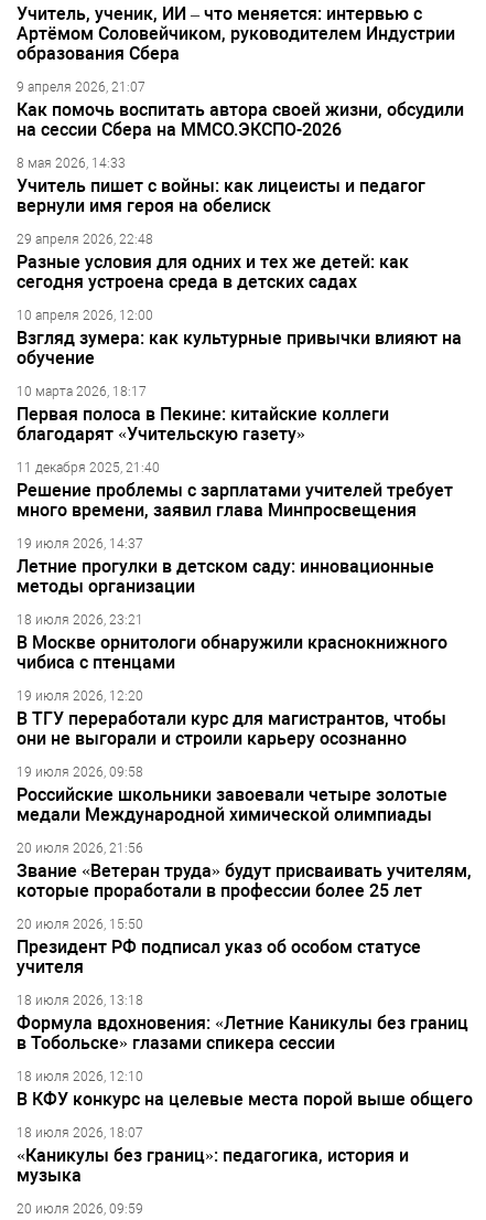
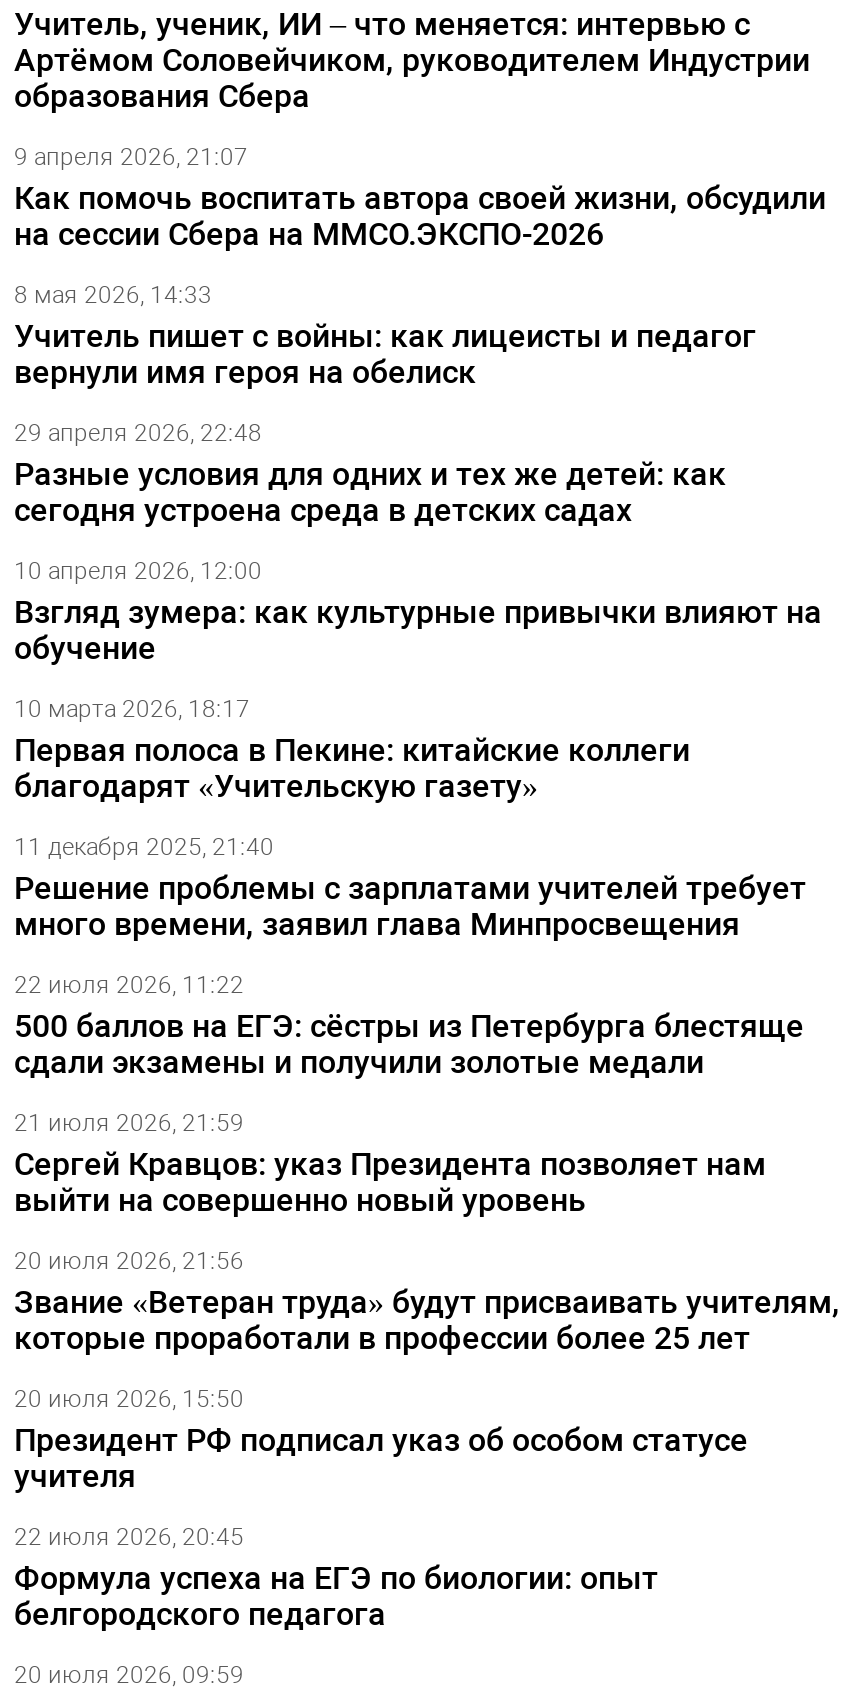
- 19 июля 2026, 14:37
- Летние прогулки в детском саду: инновационные
- методы организации
- 18 июля 2026, 23:21
- В Москве орнитологи обнаружили краснокнижного
- чибиса с птенцами
- 19 июля 2026, 12:20
- В ТГУ переработали курс для магистрантов, чтобы
- они не выгорали и строили карьеру осознанно
- 19 июля 2026, 09:58
- Российские школьники завоевали четыре золотые
- медали Международной химической олимпиады
+ 22 июля 2026, 11:22
+ 500 баллов на ЕГЭ: сёстры из Петербурга блестяще
+ сдали экзамены и получили золотые медали
+ 21 июля 2026, 21:59
+ Сергей Кравцов: указ Президента позволяет нам
+ выйти на совершенно новый уровень

- 18 июля 2026, 13:18
- Формула вдохновения: «Летние Каникулы без границ
- в Тобольске» глазами спикера сессии
- 18 июля 2026, 12:10
- В КФУ конкурс на целевые места порой выше общего
- 18 июля 2026, 18:07
- «Каникулы без границ»: педагогика, история и
- музыка
+ 22 июля 2026, 20:45
+ Формула успеха на ЕГЭ по биологии: опыт
+ белгородского педагога
